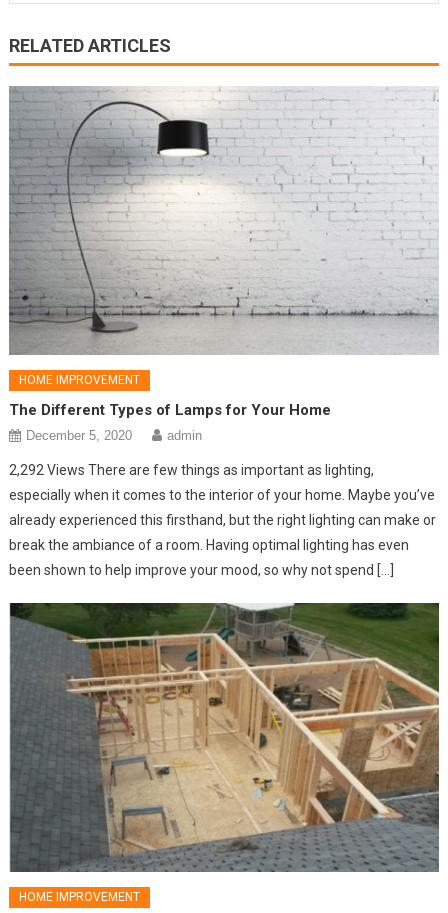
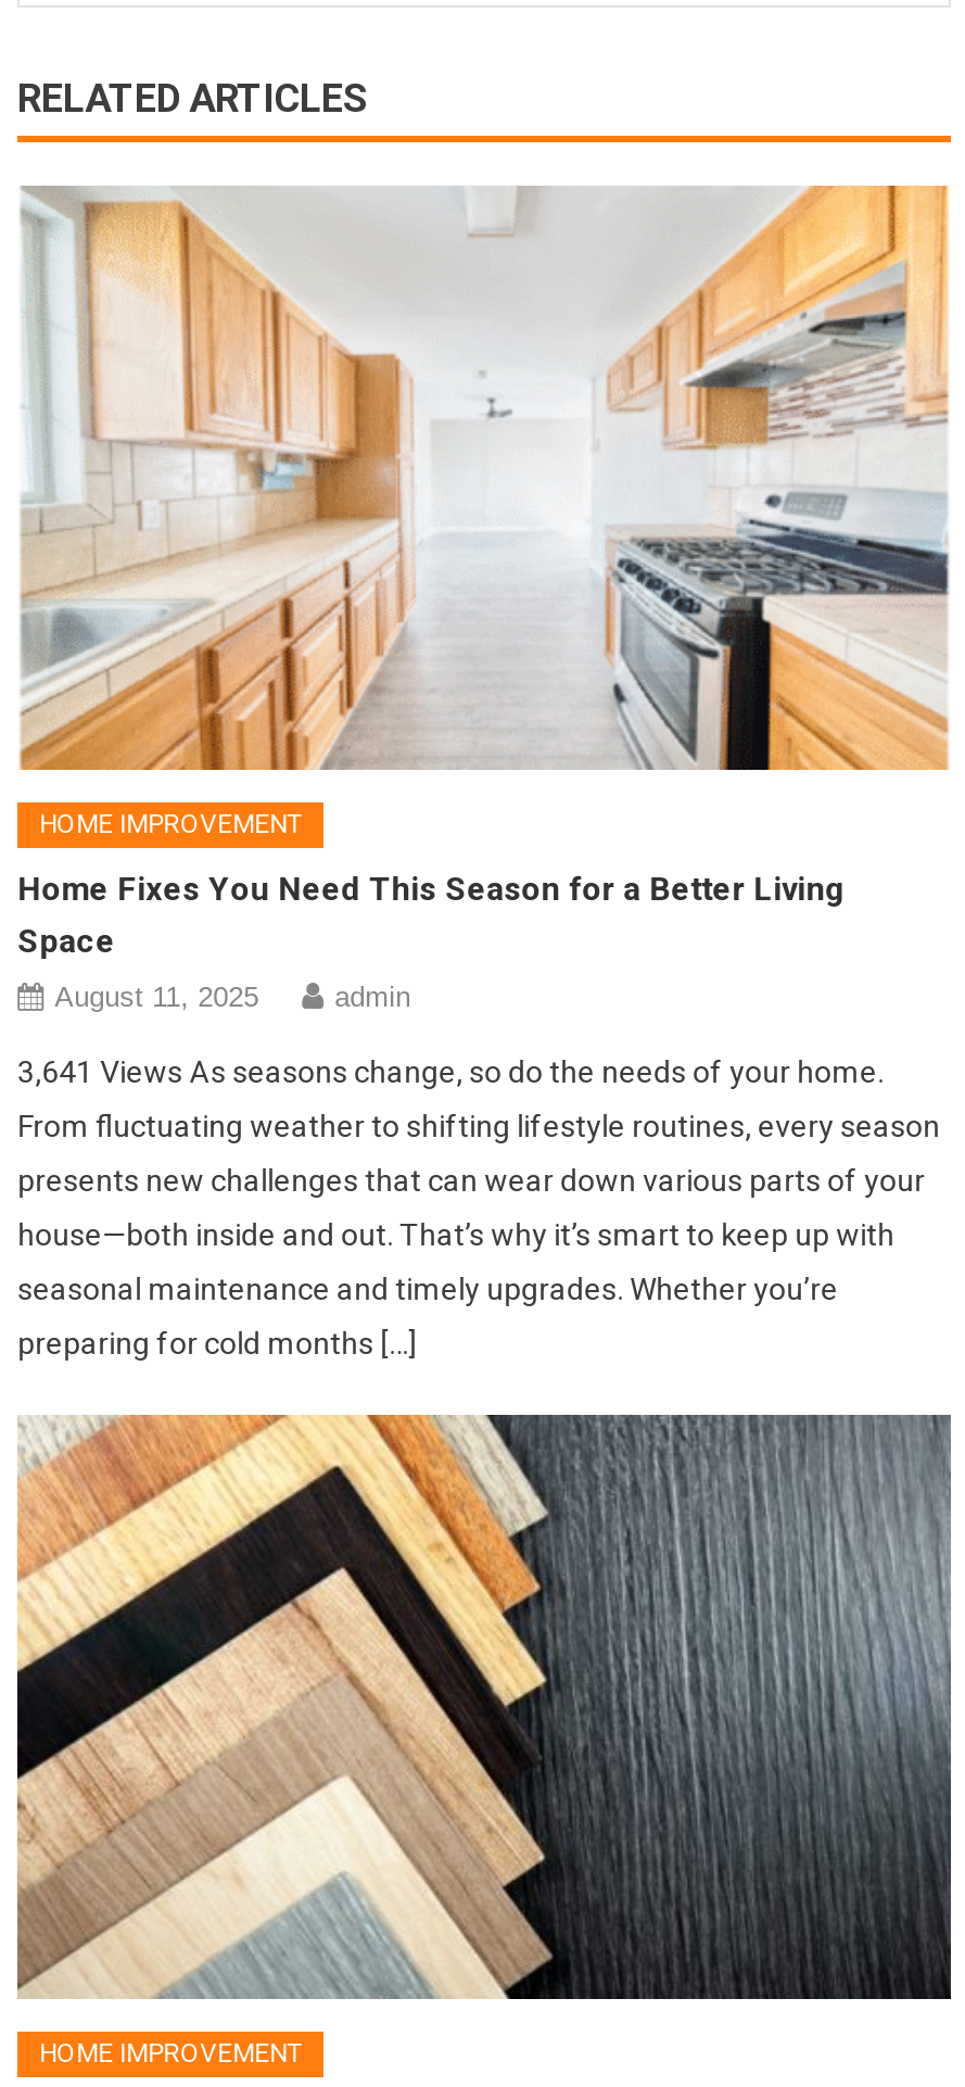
- [image]
+ [image]

- The Different Types of Lamps for Your Home
+ Home Fixes You Need This Season for a Better Living
+ Space

- December 5, 2020
+ August 11, 2025

- 2,292 Views There are few things as important as lighting,
- especially when it comes to the interior of your home. Maybe you’ve
- already experienced this firsthand, but the right lighting can make or
- break the ambiance of a room. Having optimal lighting has even
- been shown to help improve your mood, so why not spend […]
+ 3,641 Views As seasons change, so do the needs of your home.
+ From fluctuating weather to shifting lifestyle routines, every season
+ presents new challenges that can wear down various parts of your
+ house—both inside and out. That’s why it’s smart to keep up with
+ seasonal maintenance and timely upgrades. Whether you’re
+ preparing for cold months […]

- [image]
+ [image]
